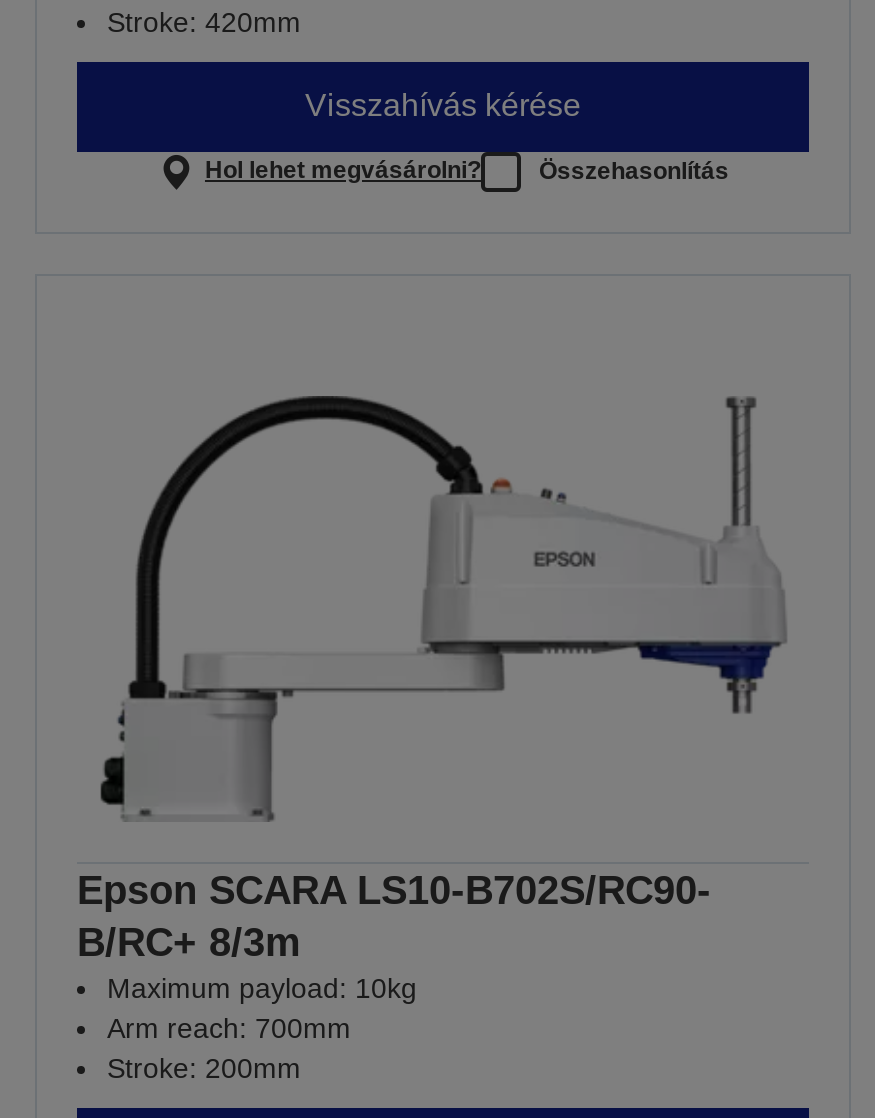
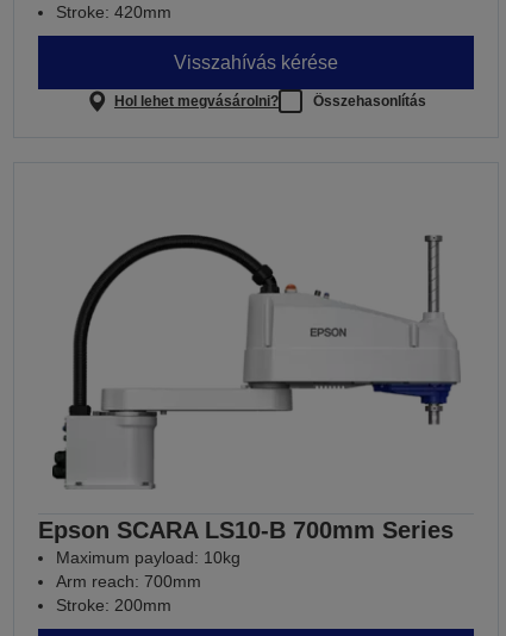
- Epson SCARA LS10-B702S/RC90-
- B/RC+ 8/3m
+ Epson SCARA LS10-B 700mm Series
